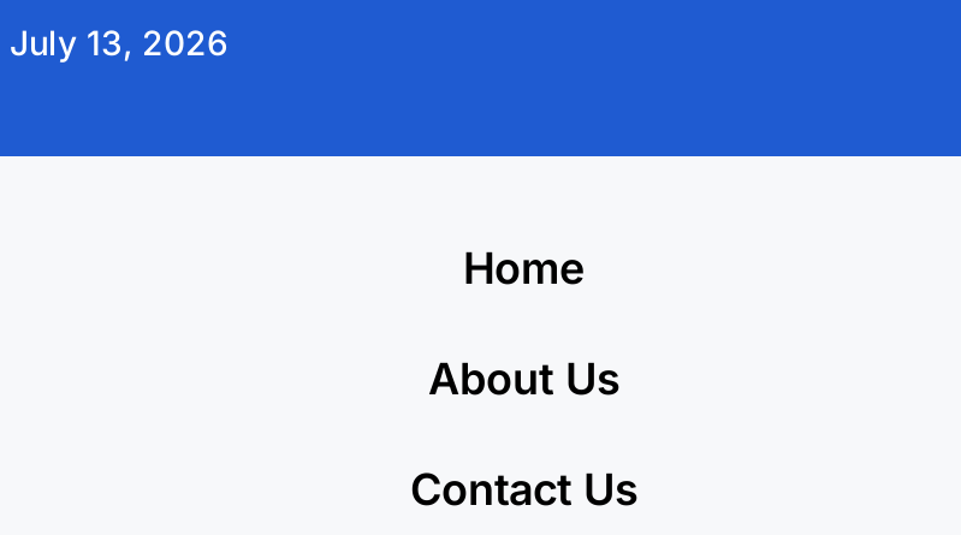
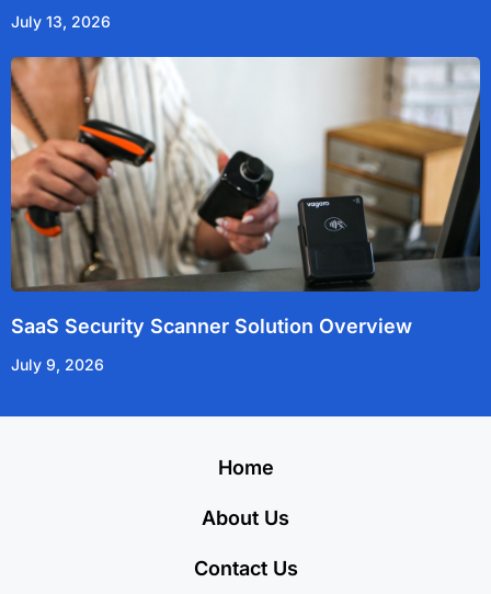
+ [image]
+ SaaS Security Scanner Solution Overview
+ July 9, 2026
